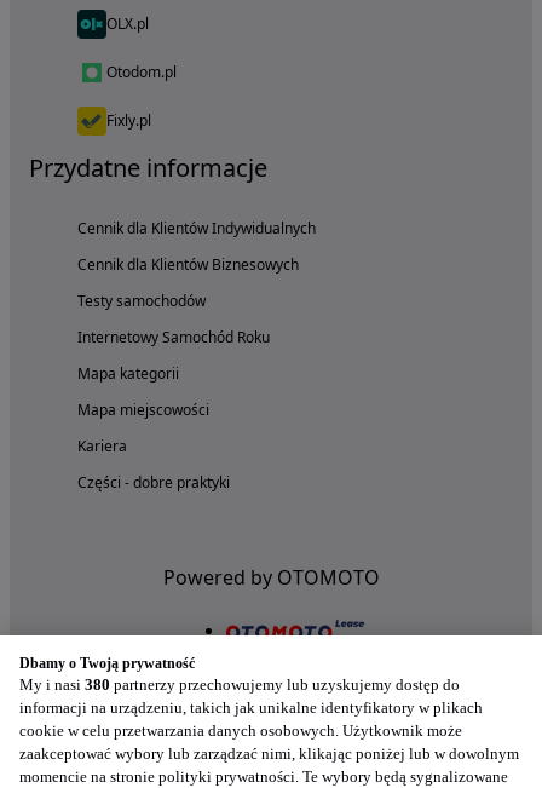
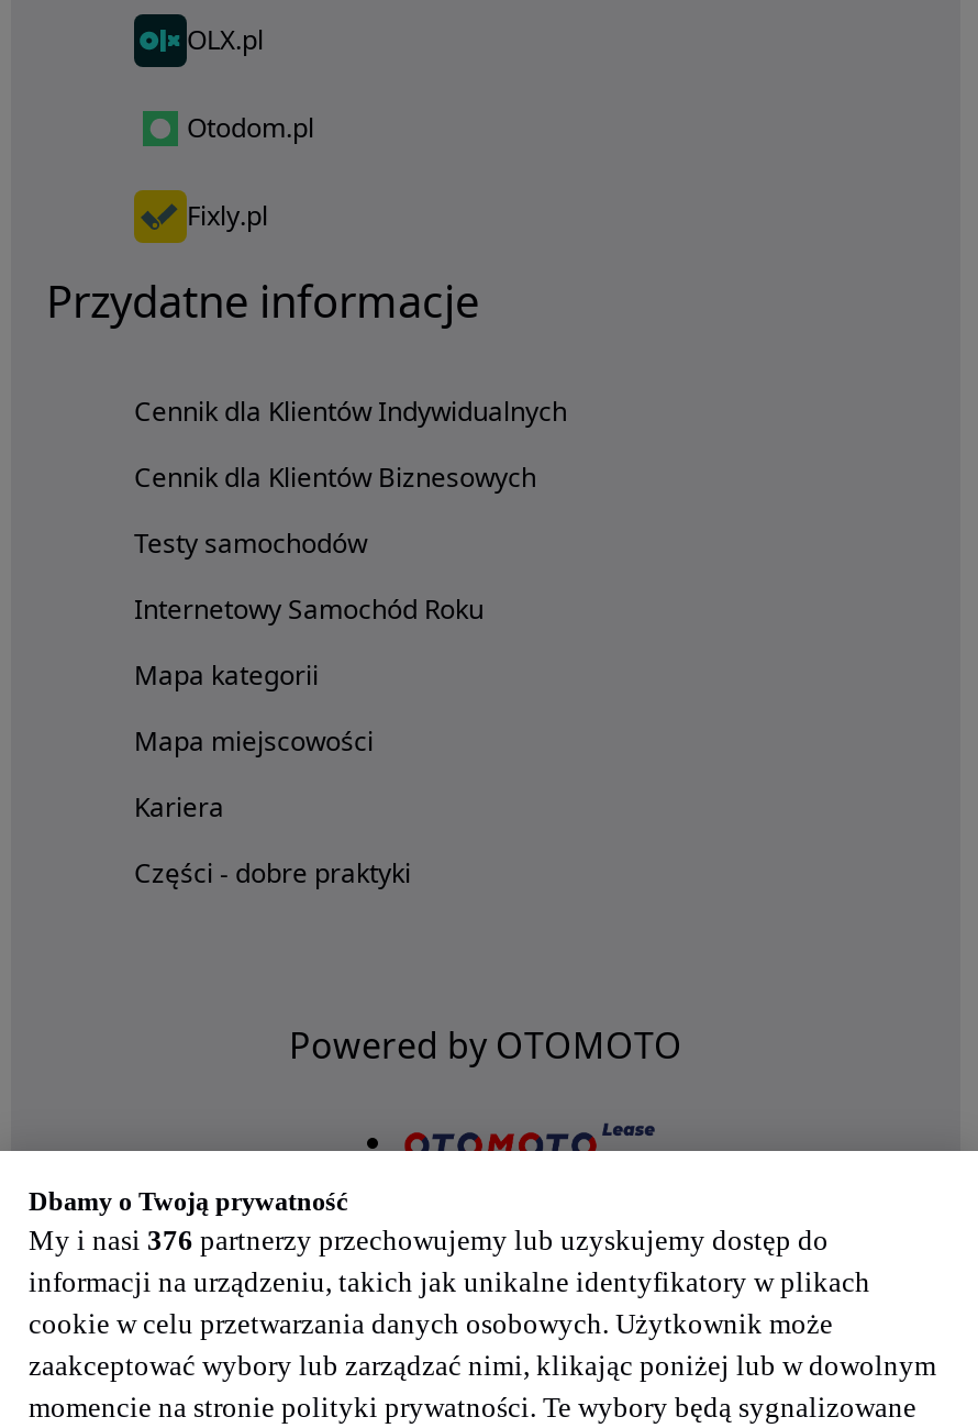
- My i nasi 380 partnerzy przechowujemy lub uzyskujemy dostęp do
+ My i nasi 376 partnerzy przechowujemy lub uzyskujemy dostęp do
